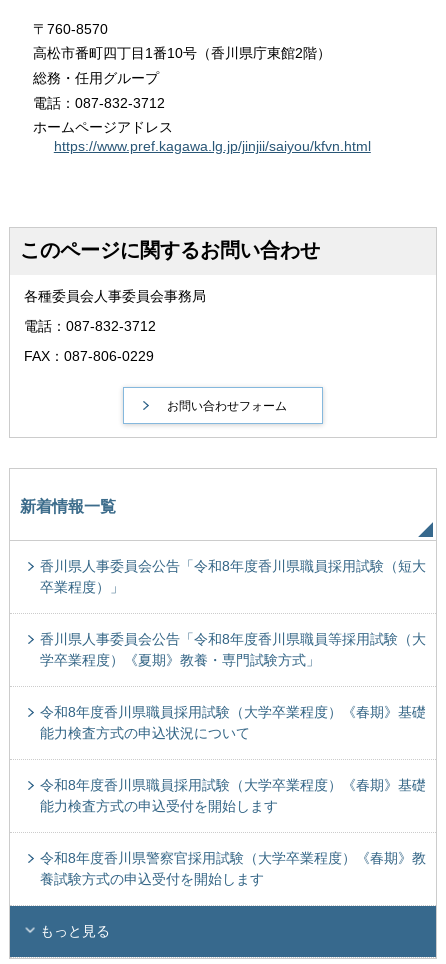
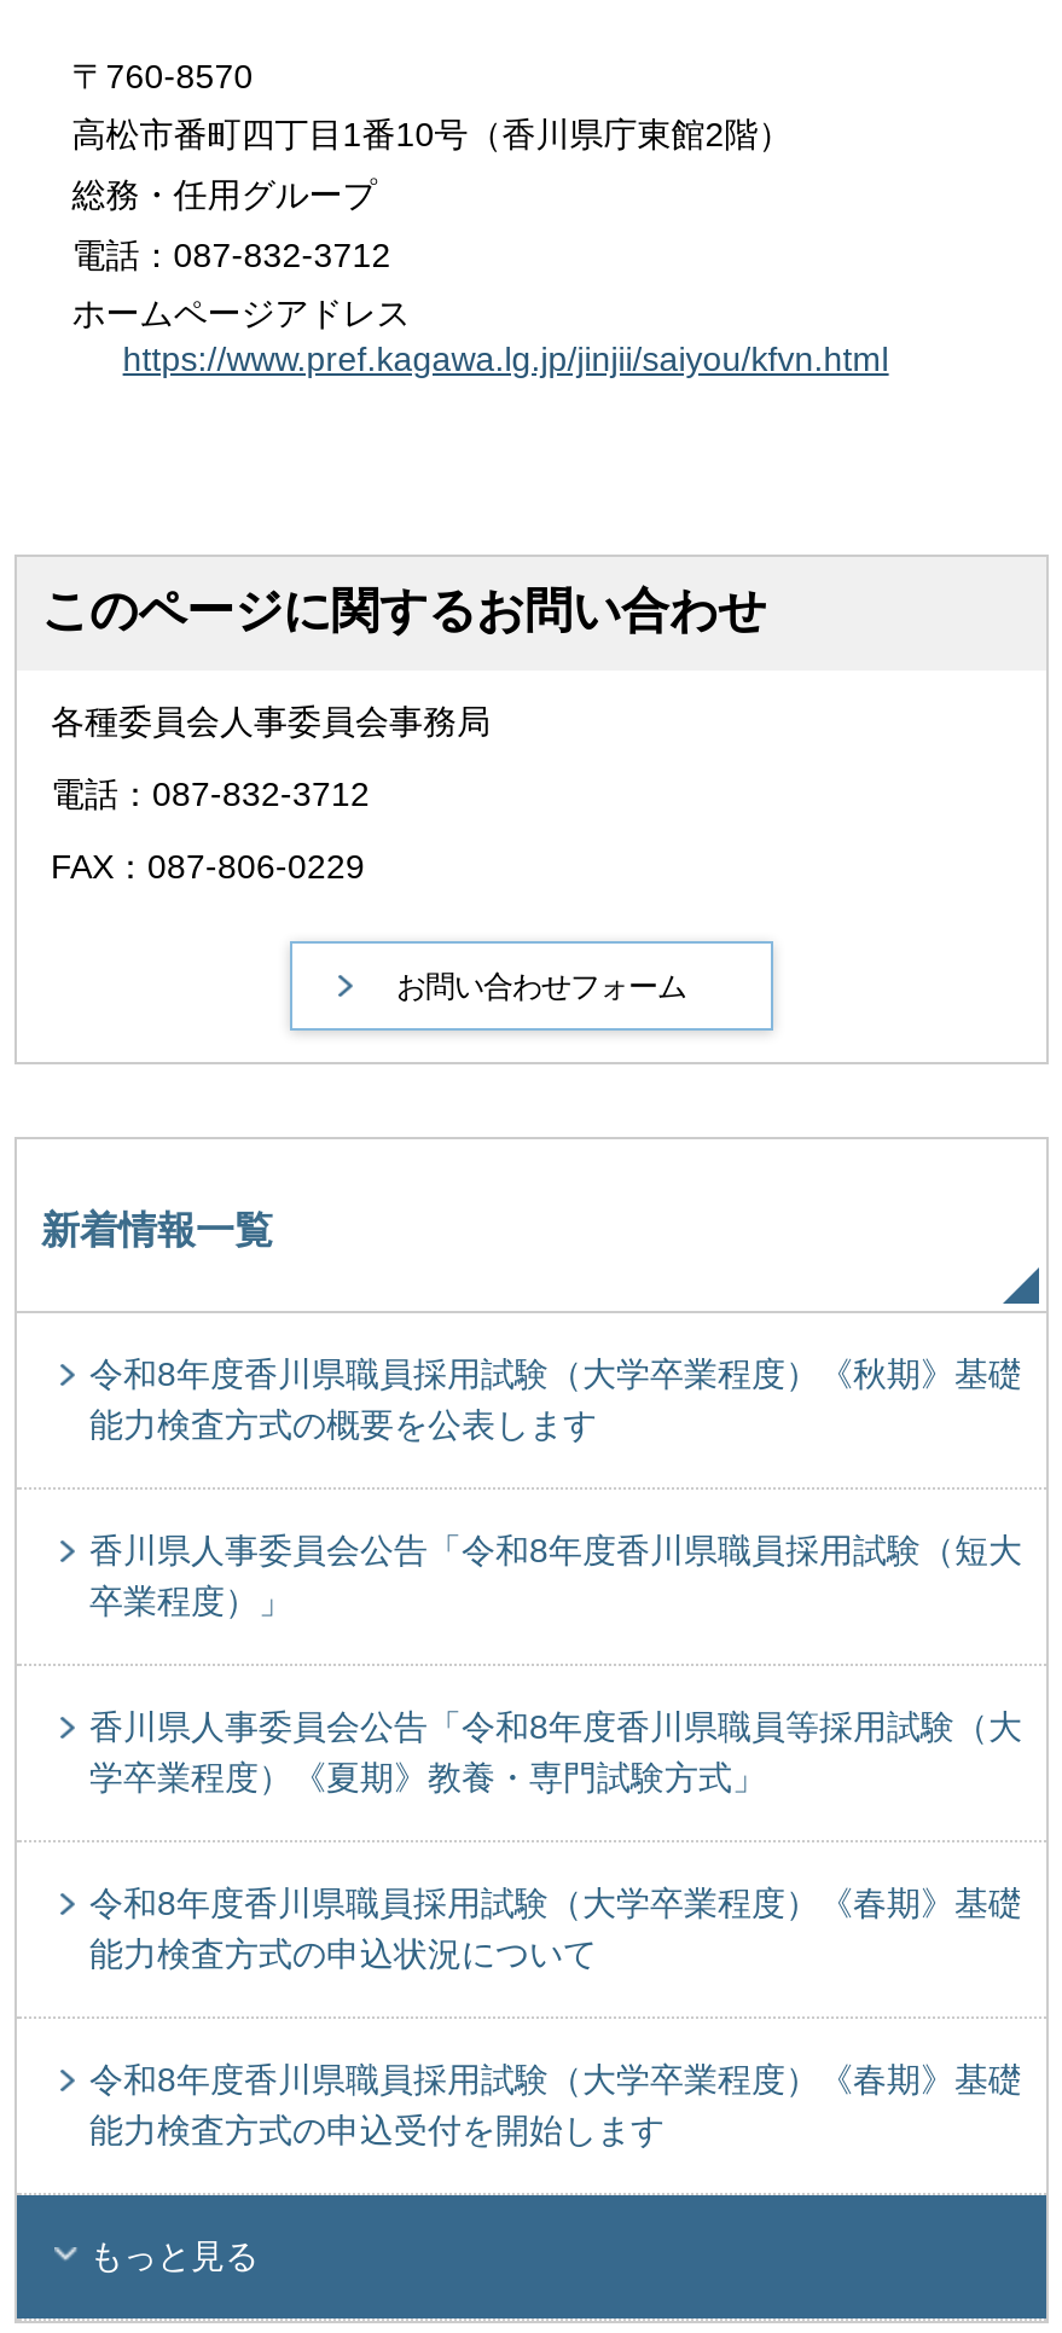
+ 令和8年度香川県職員採用試験（大学卒業程度）《秋期》基礎
+ 能力検査方式の概要を公表します

moved down: 香川県人事委員会公告「令和8年度香川県職員採用試験（短大 | 卒業程度）」 | 香川県人事委員会公告「令和8年度香川県職員等採用試験（大 | 学卒業程度）《夏期》教養・専門試験方式」 | 令和8年度香川県職員採用試験（大学卒業程度）《春期》基礎 | 能力検査方式の申込状況について | 令和8年度香川県職員採用試験（大学卒業程度）《春期》基礎 | 能力検査方式の申込受付を開始します

- 令和8年度香川県警察官採用試験（大学卒業程度）《春期》教
- 養試験方式の申込受付を開始します
